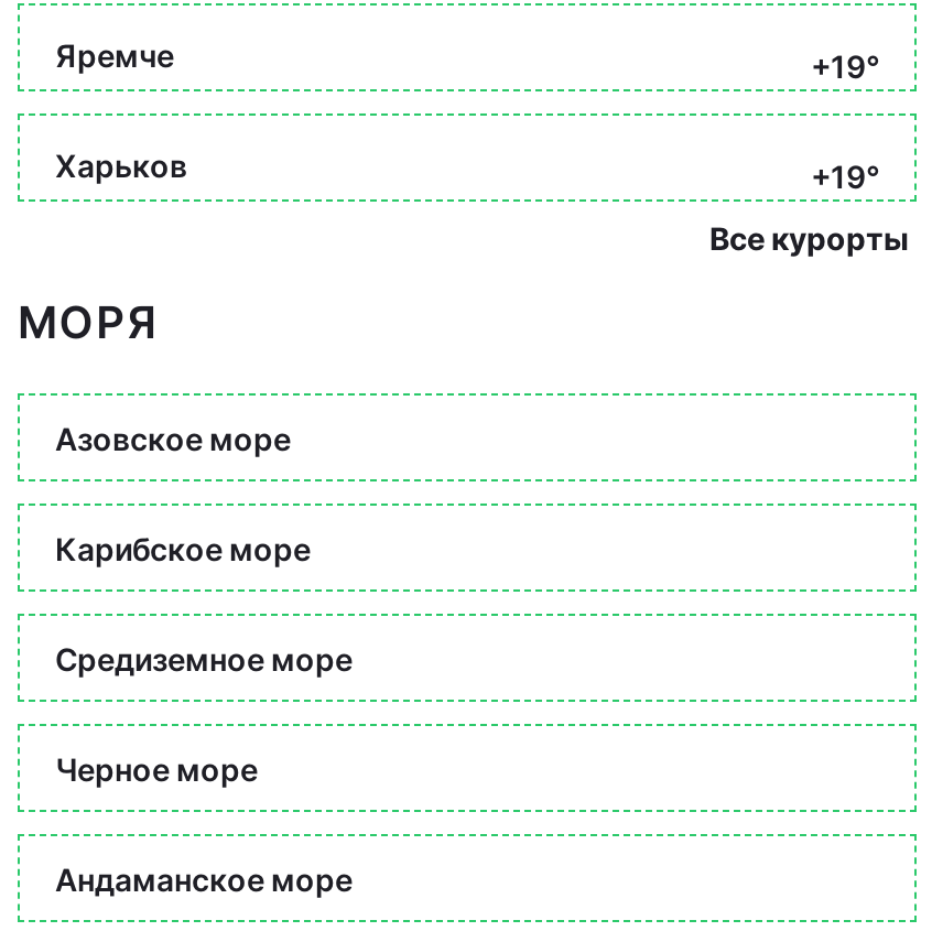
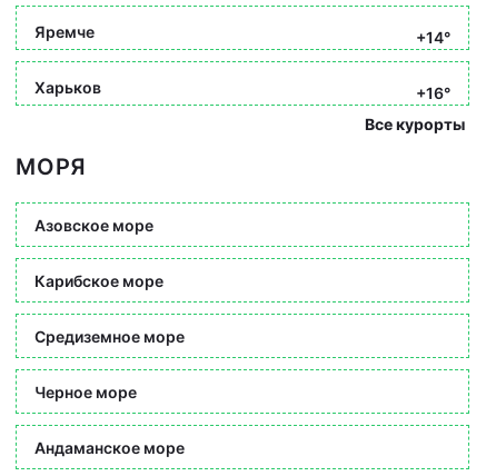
- +19°
+ +14°

- +19°
+ +16°
